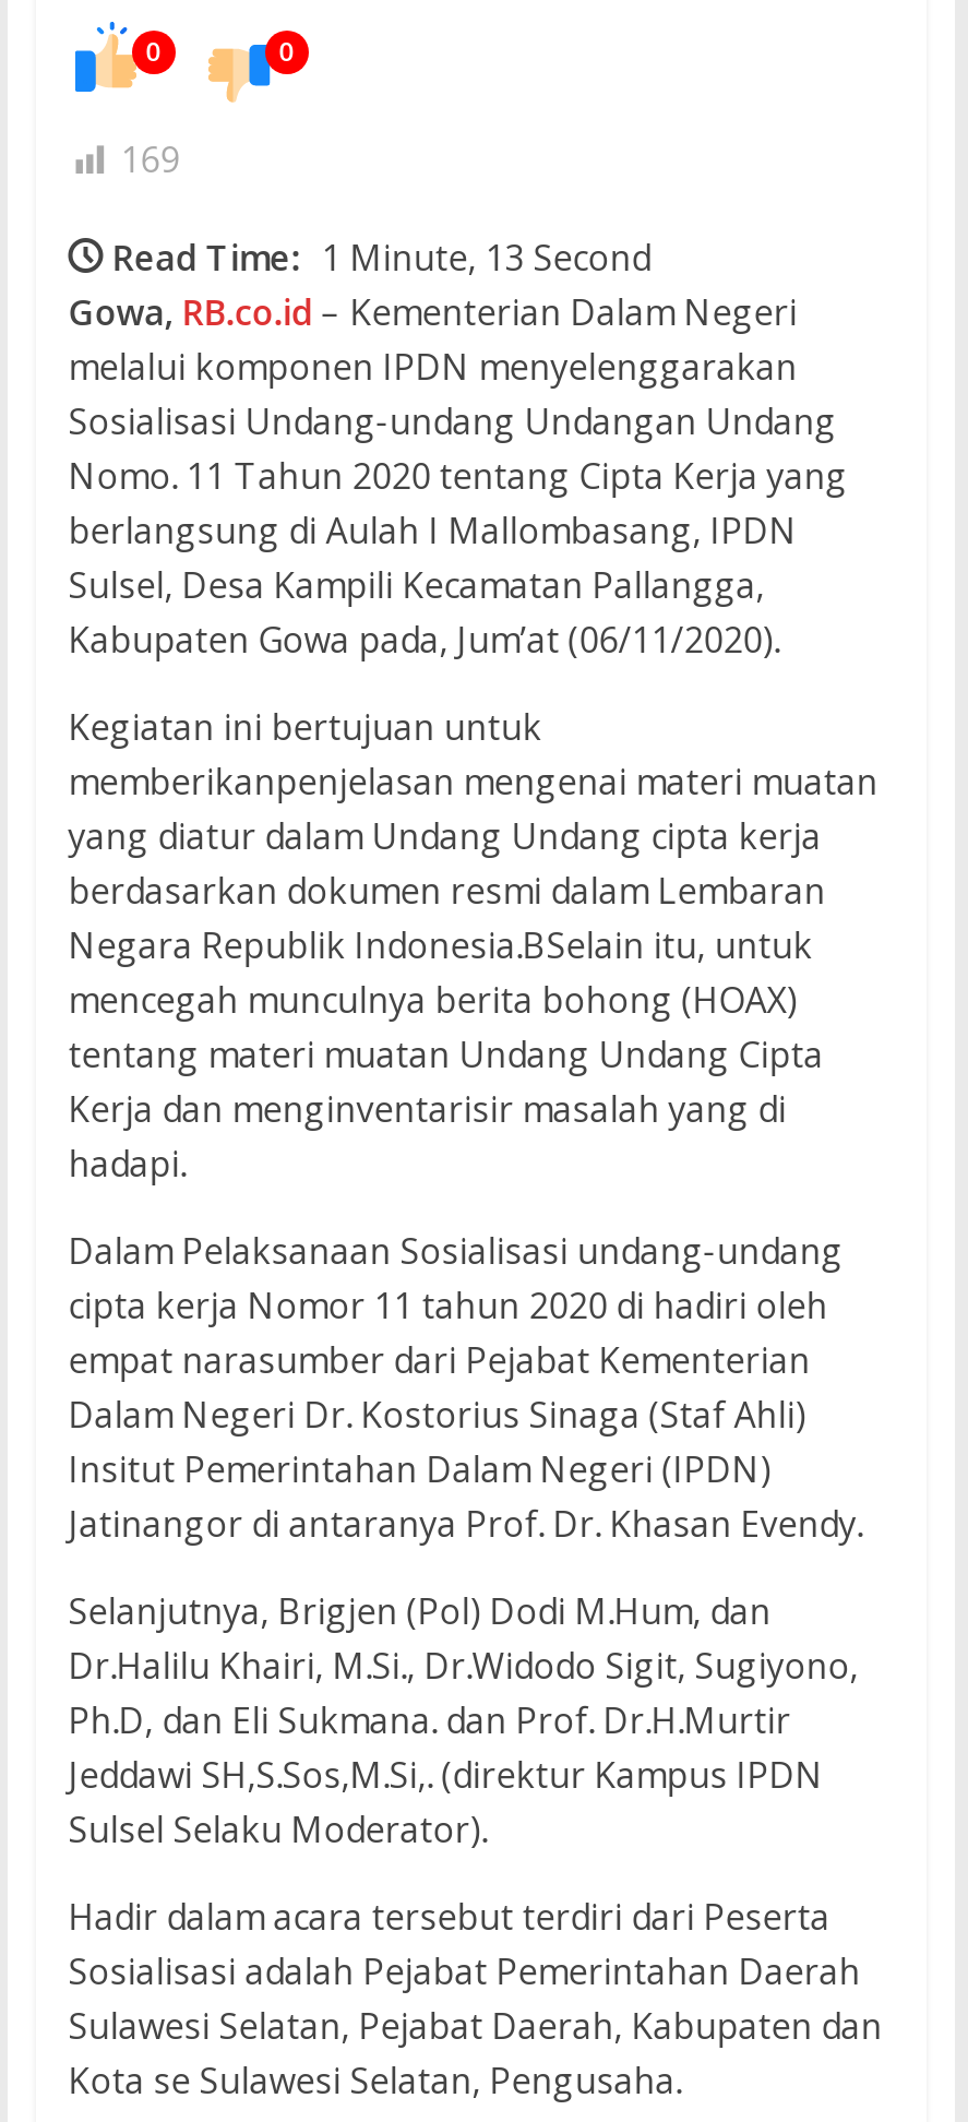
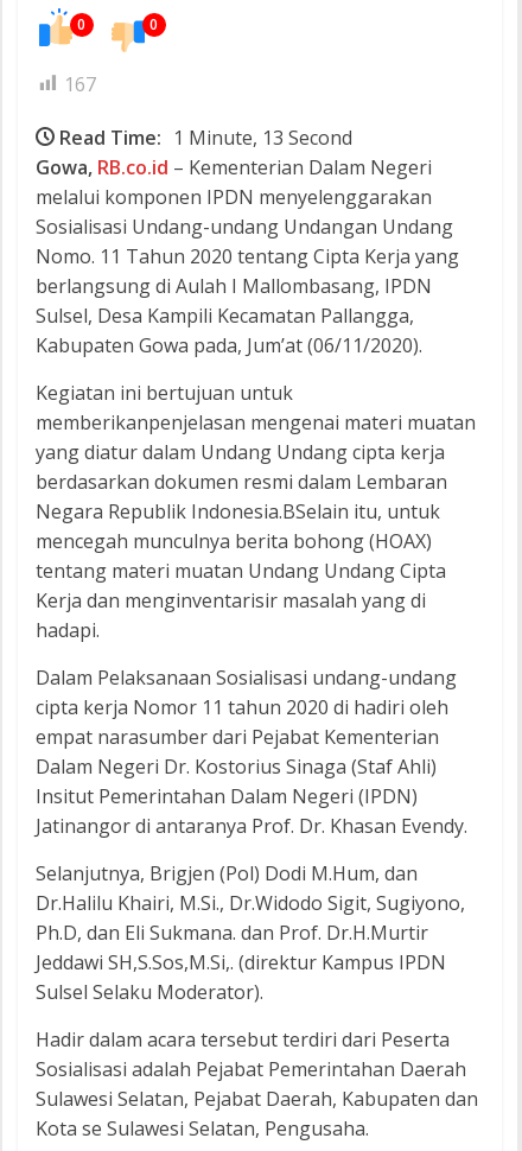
- 169
+ 167
